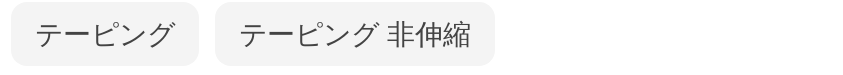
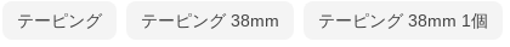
- テーピング 非伸縮
+ テーピング 38mm
+ テーピング 38mm 1個
